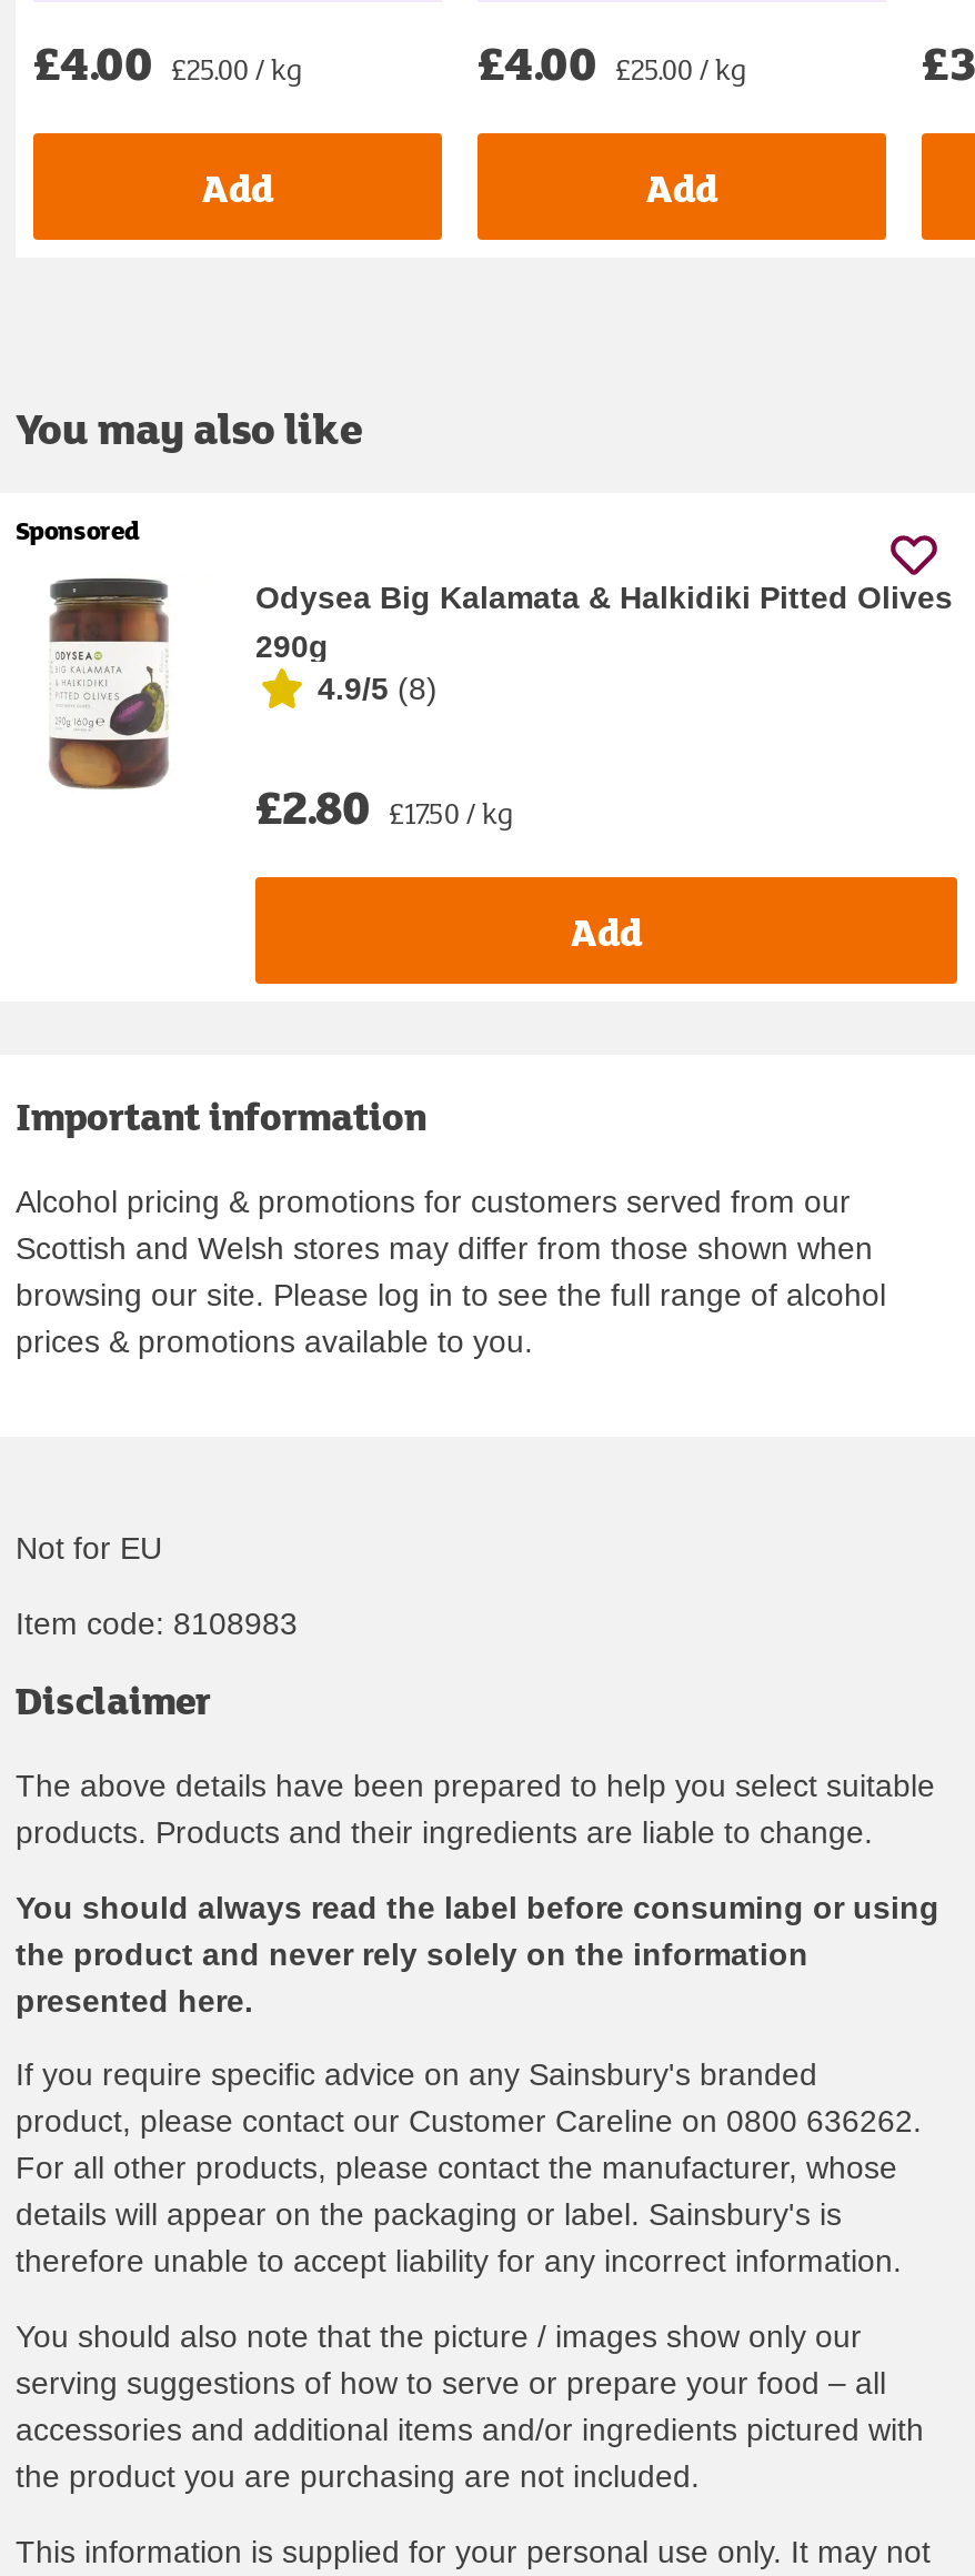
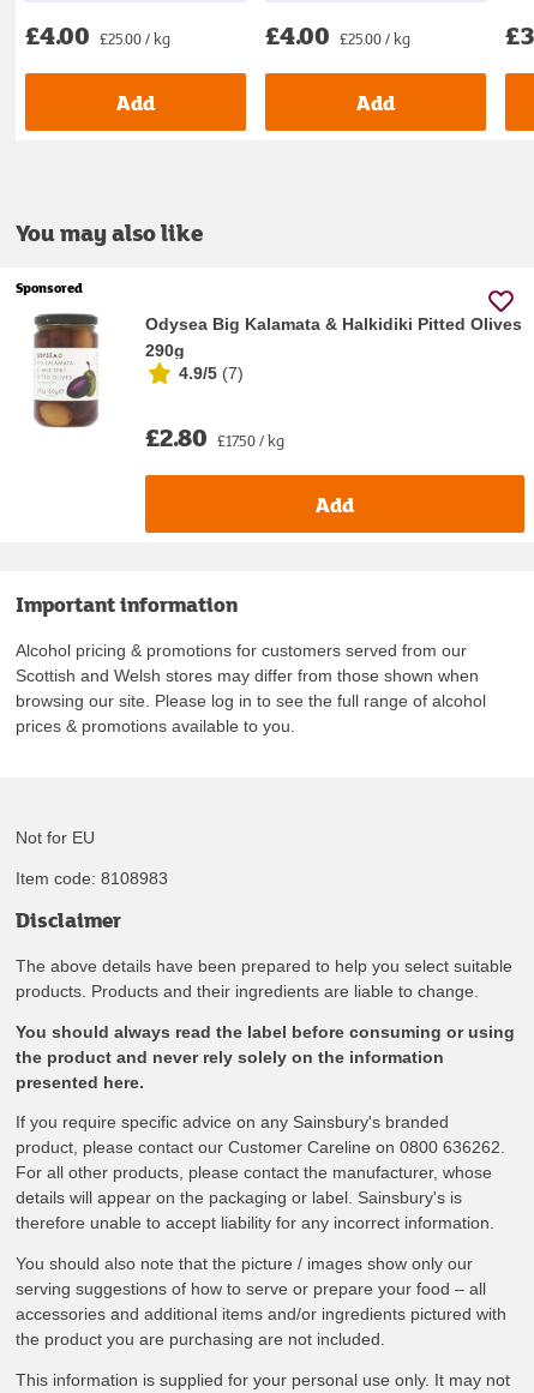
- 4.9/5 (8)
+ 4.9/5 (7)
